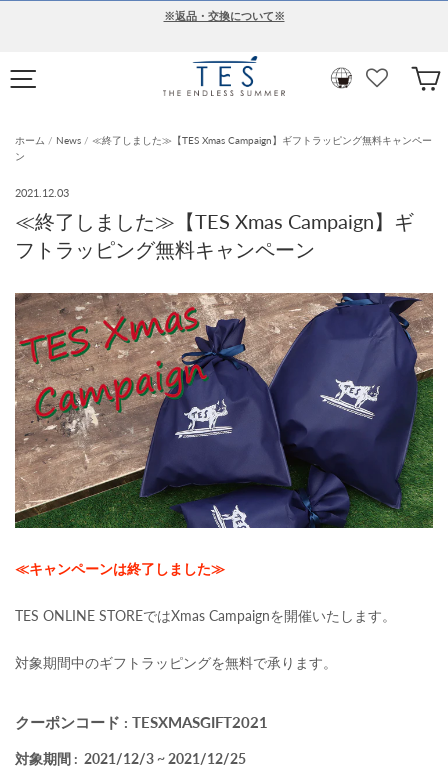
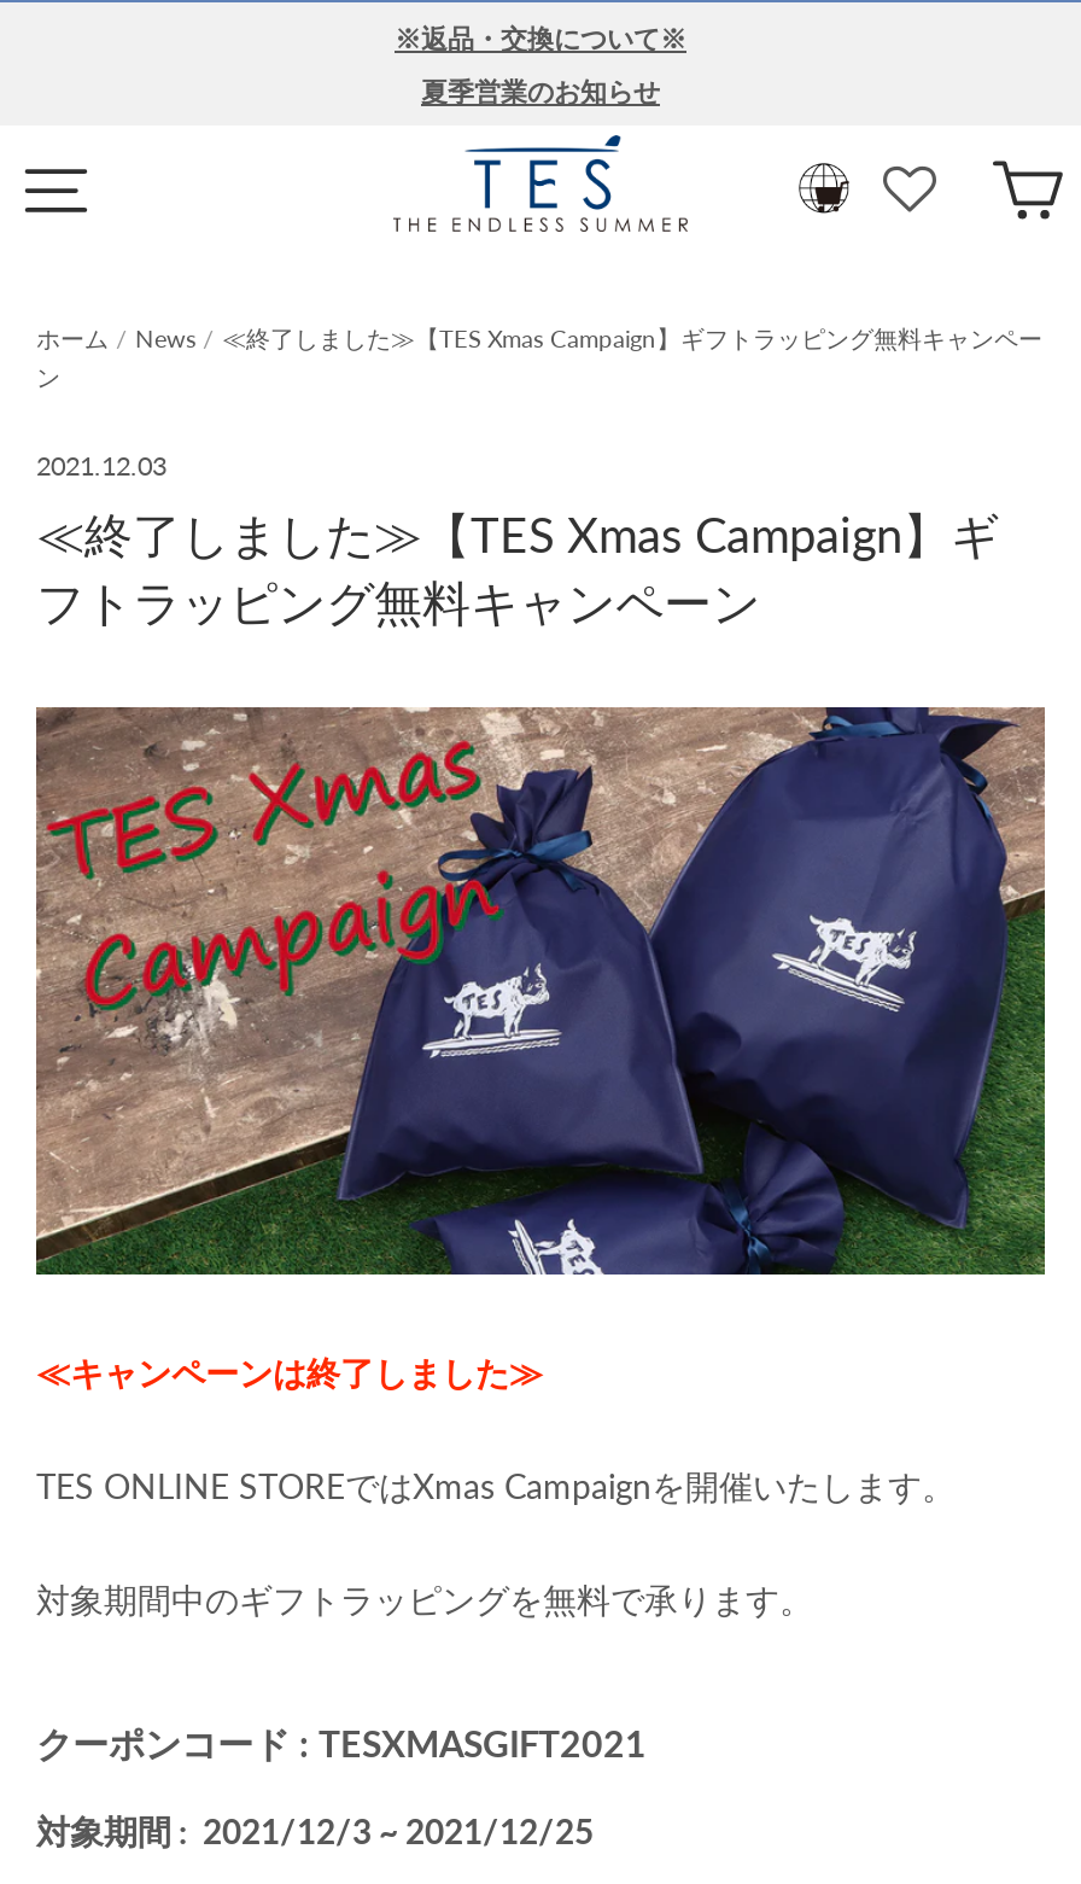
+ 夏季営業のお知らせ
